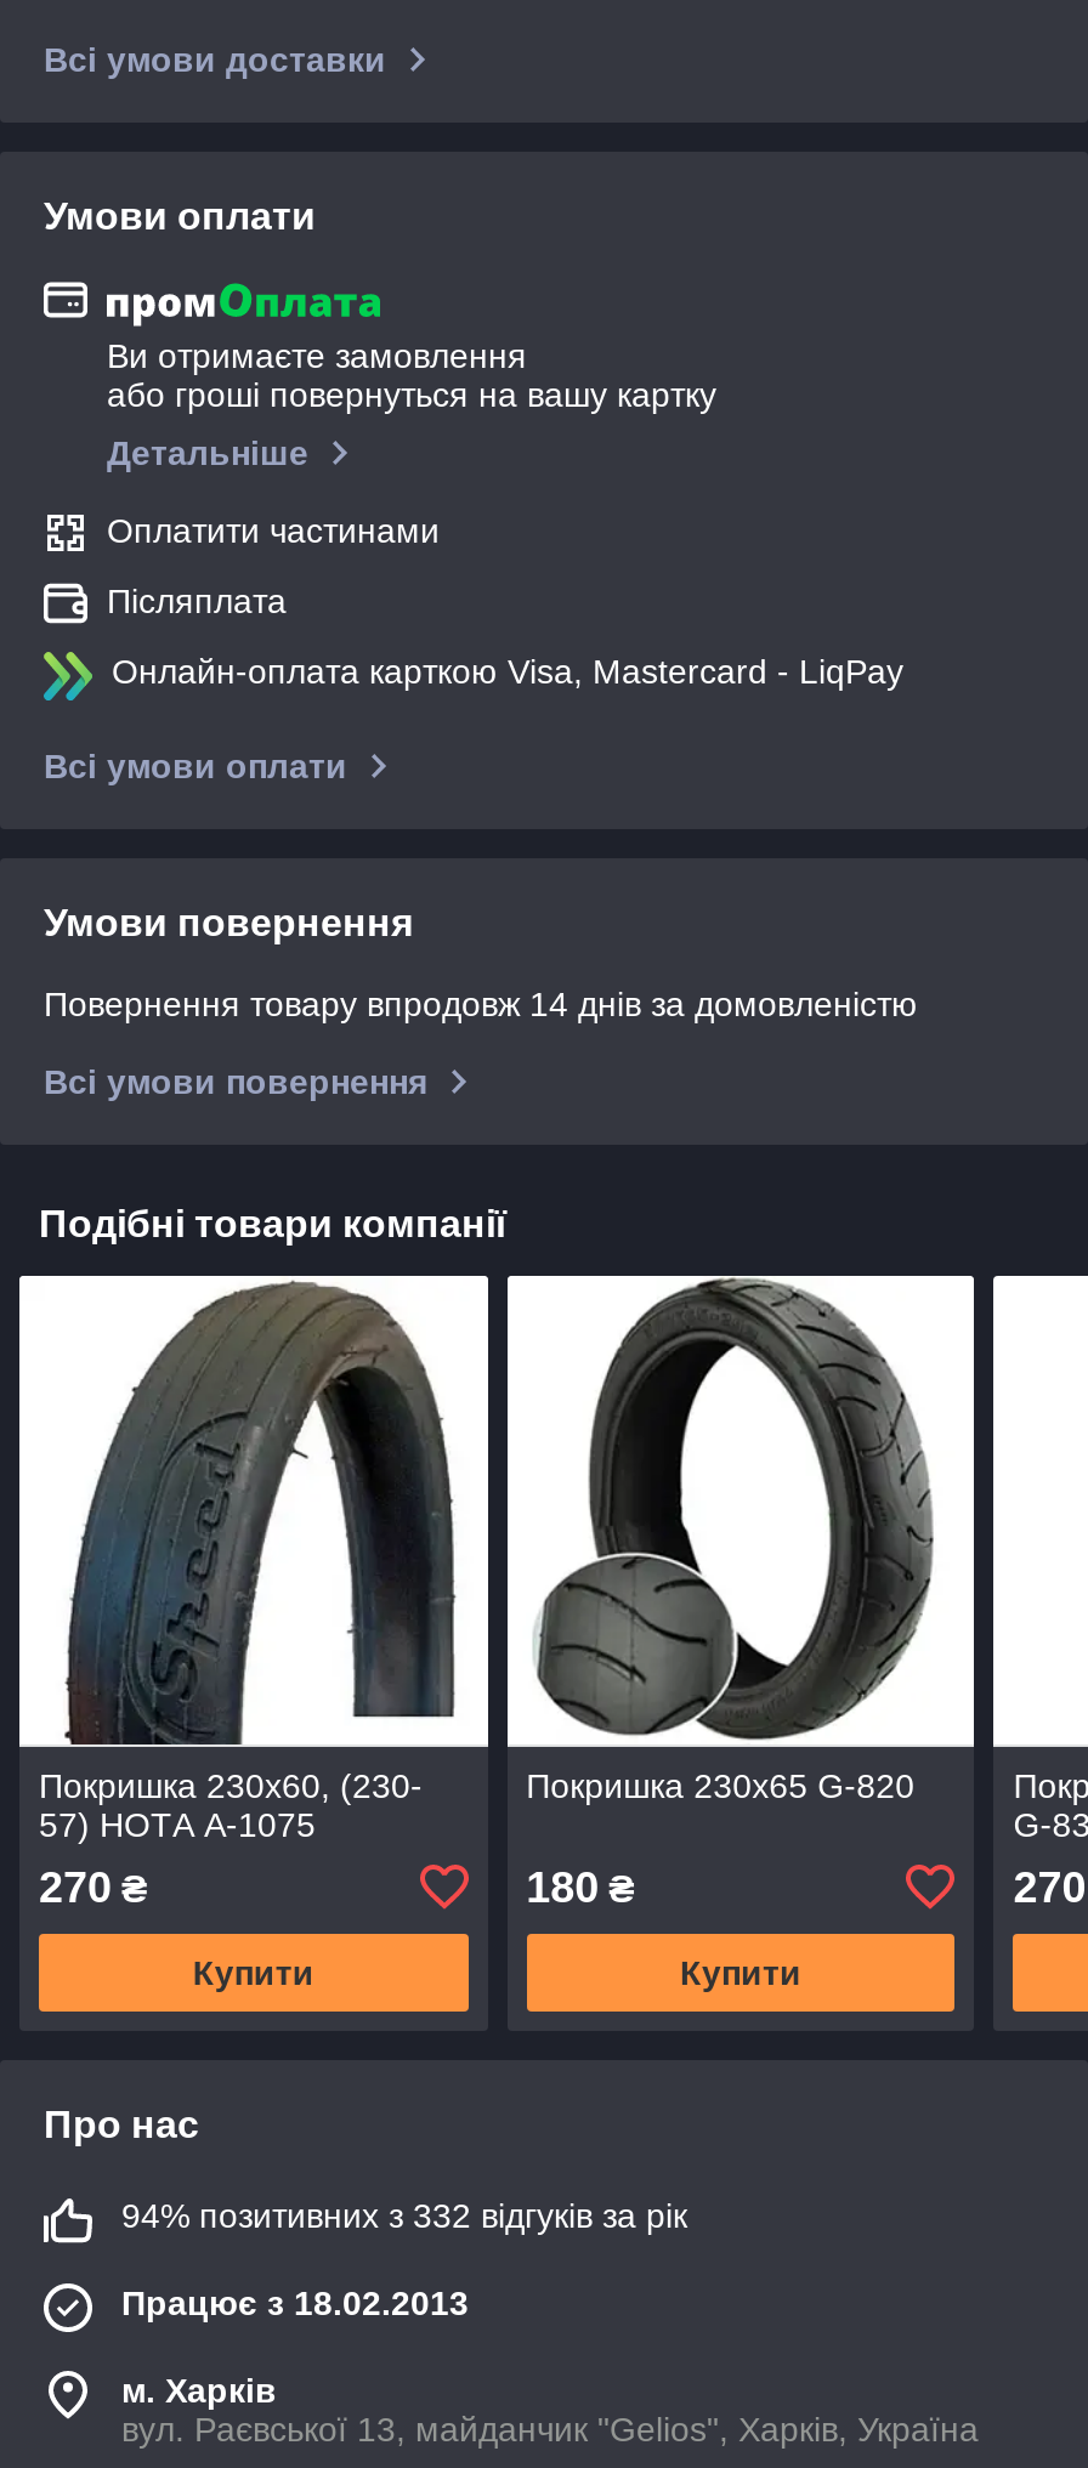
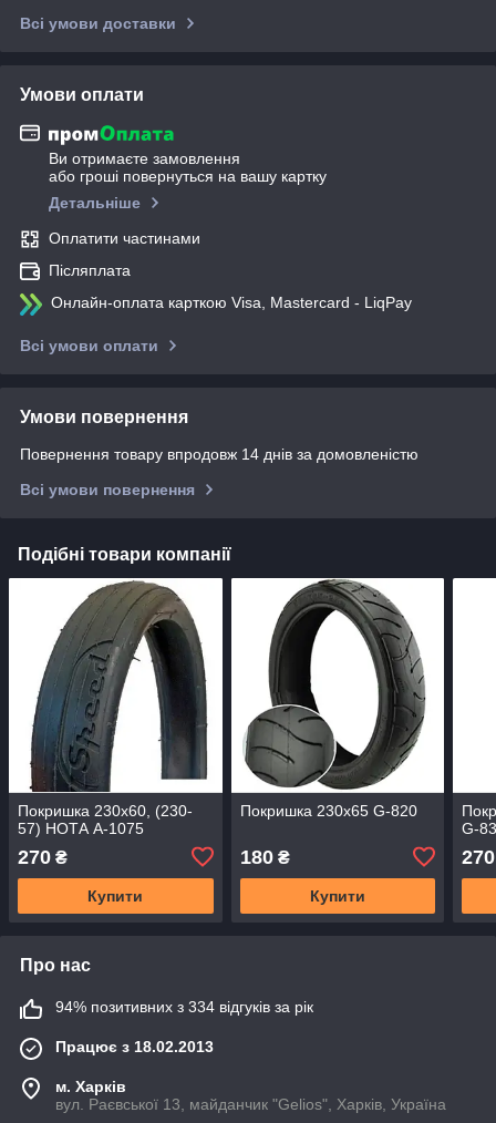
- 94% позитивних з 332 відгуків за рік
+ 94% позитивних з 334 відгуків за рік
